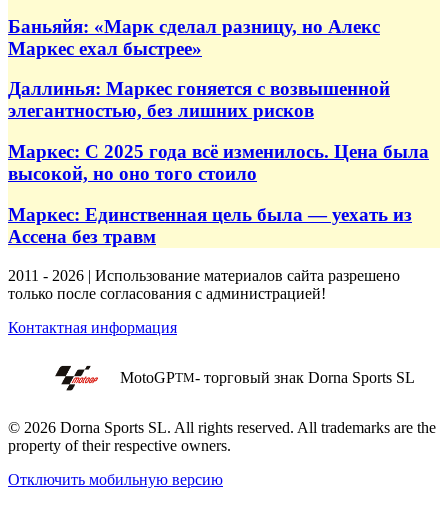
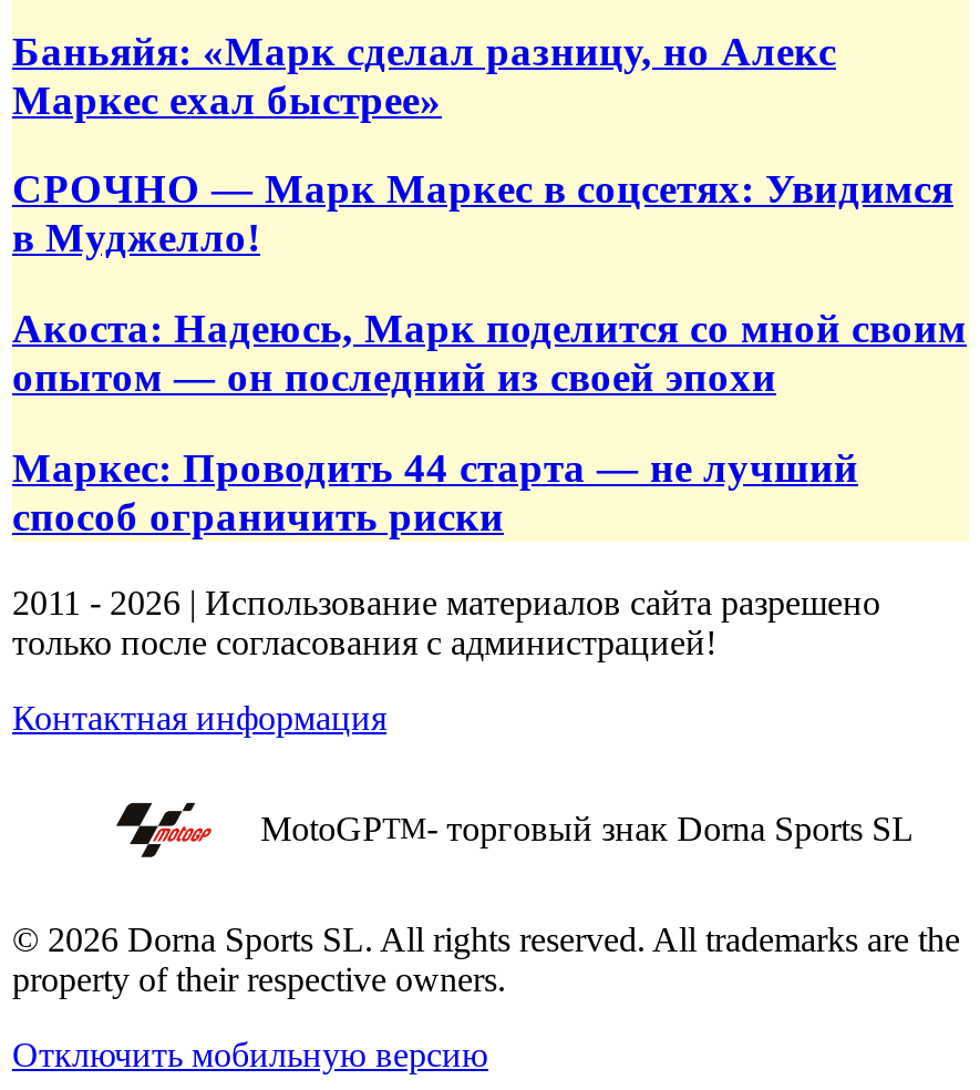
- Даллинья: Маркес гоняется с возвышенной
- элегантностью, без лишних рисков
+ СРОЧНО — Марк Маркес в соцсетях: Увидимся
+ в Муджелло!

- Маркес: С 2025 года всё изменилось. Цена была
- высокой, но оно того стоило
+ Акоста: Надеюсь, Марк поделится со мной своим
+ опытом — он последний из своей эпохи

- Маркес: Единственная цель была — уехать из
- Ассена без травм
+ Маркес: Проводить 44 старта — не лучший
+ способ ограничить риски
